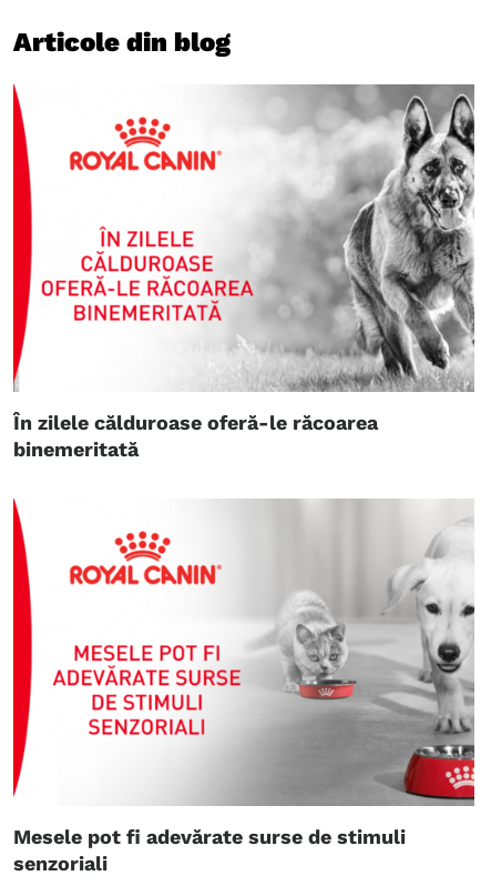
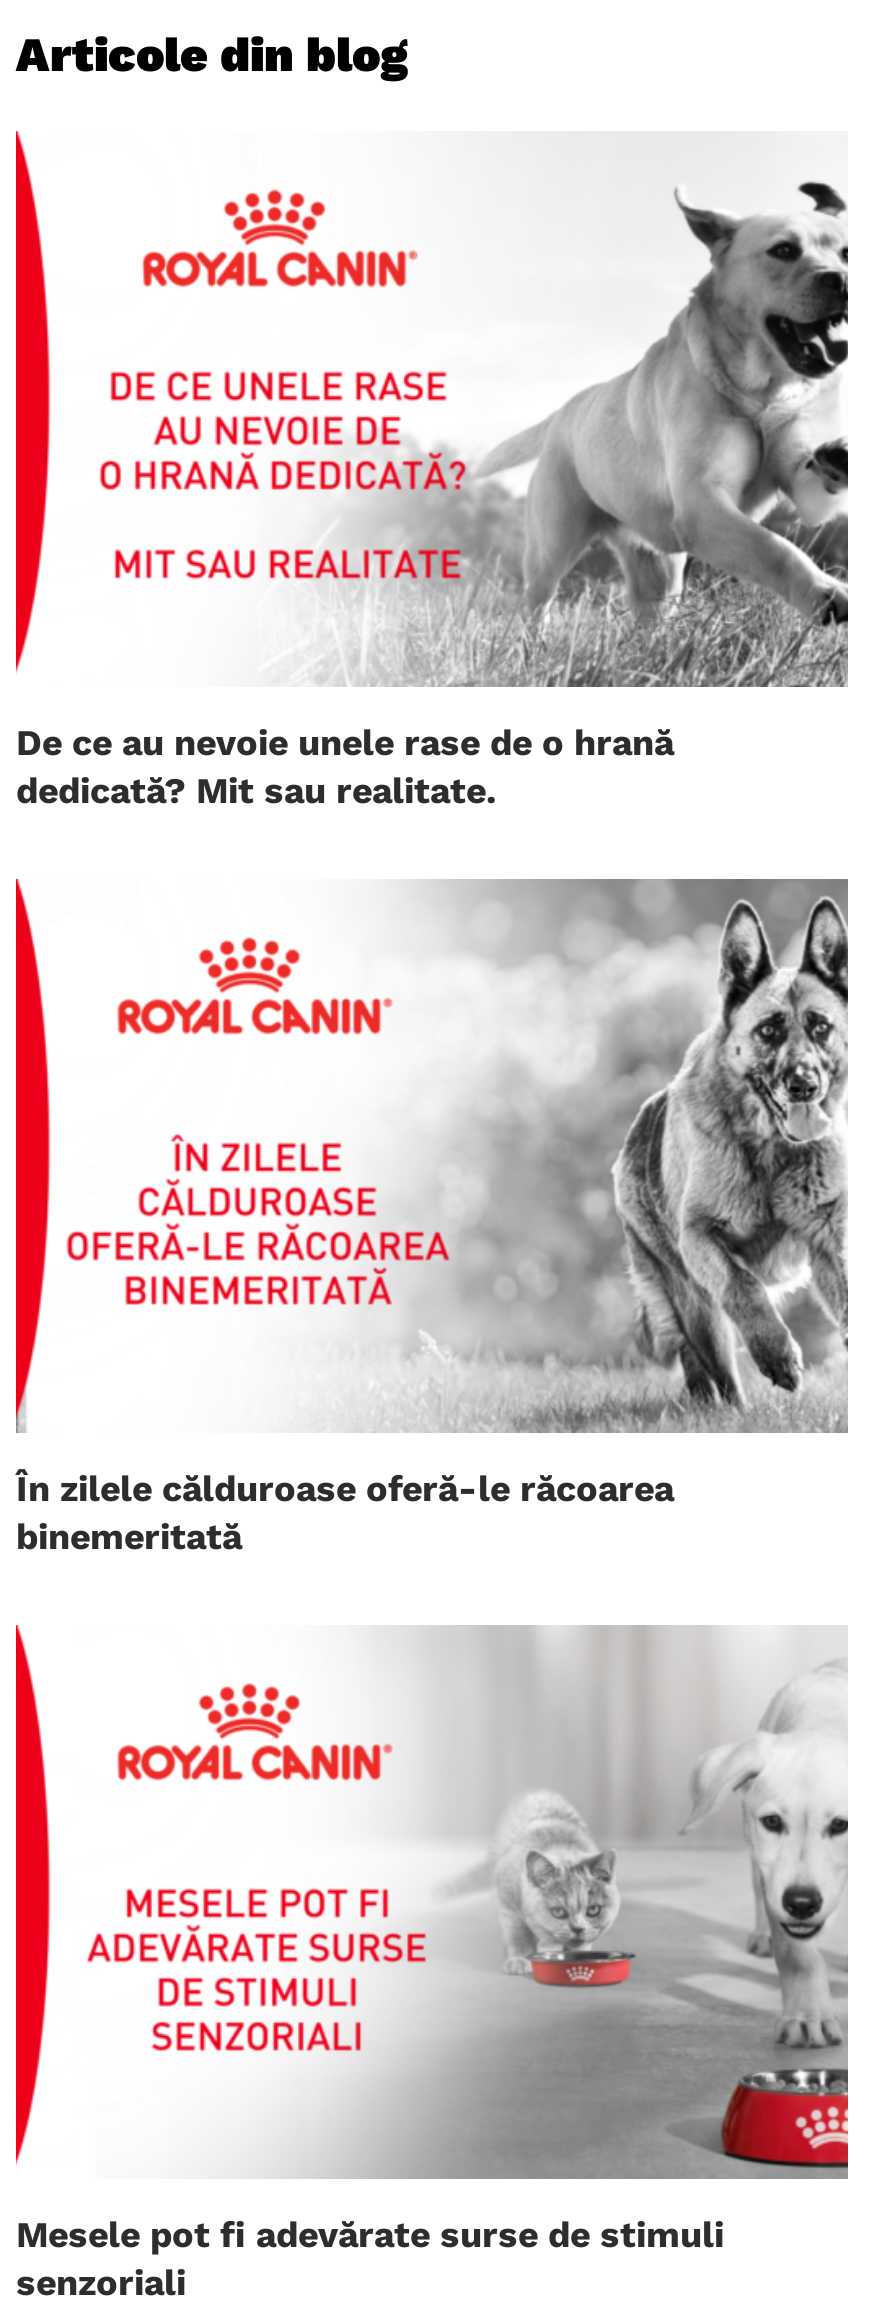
+ [image]
+ De ce au nevoie unele rase de o hrană
+ dedicată? Mit sau realitate.
